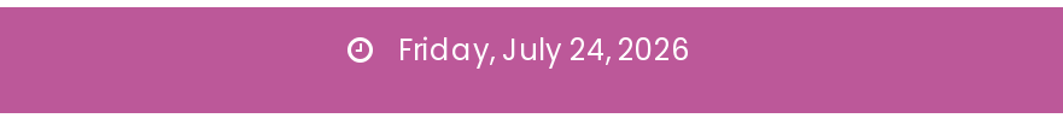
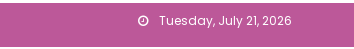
- Friday, July 24, 2026
+ Tuesday, July 21, 2026
